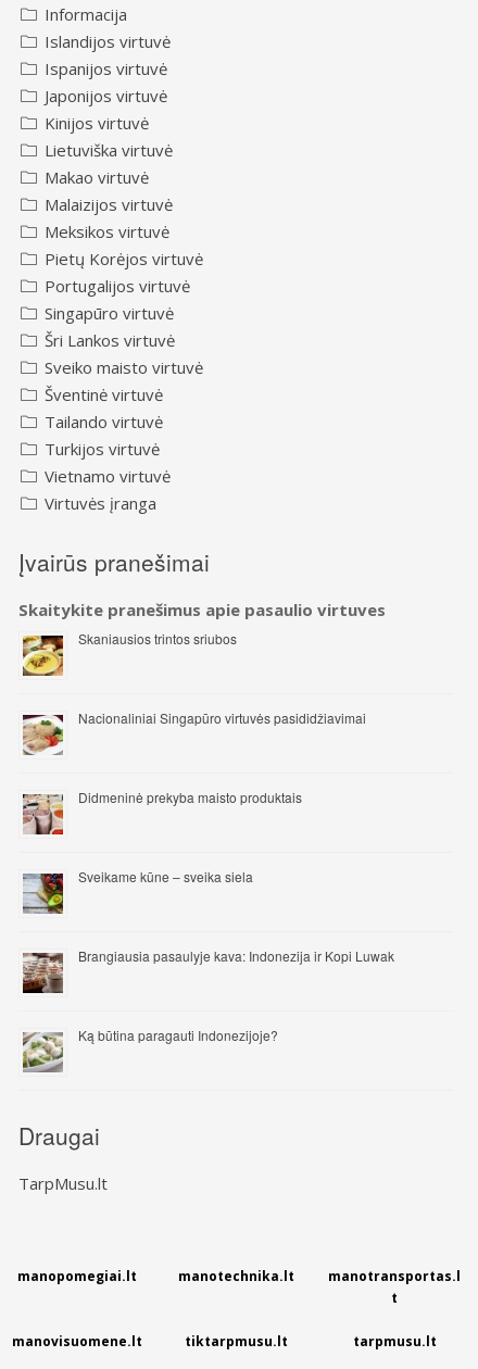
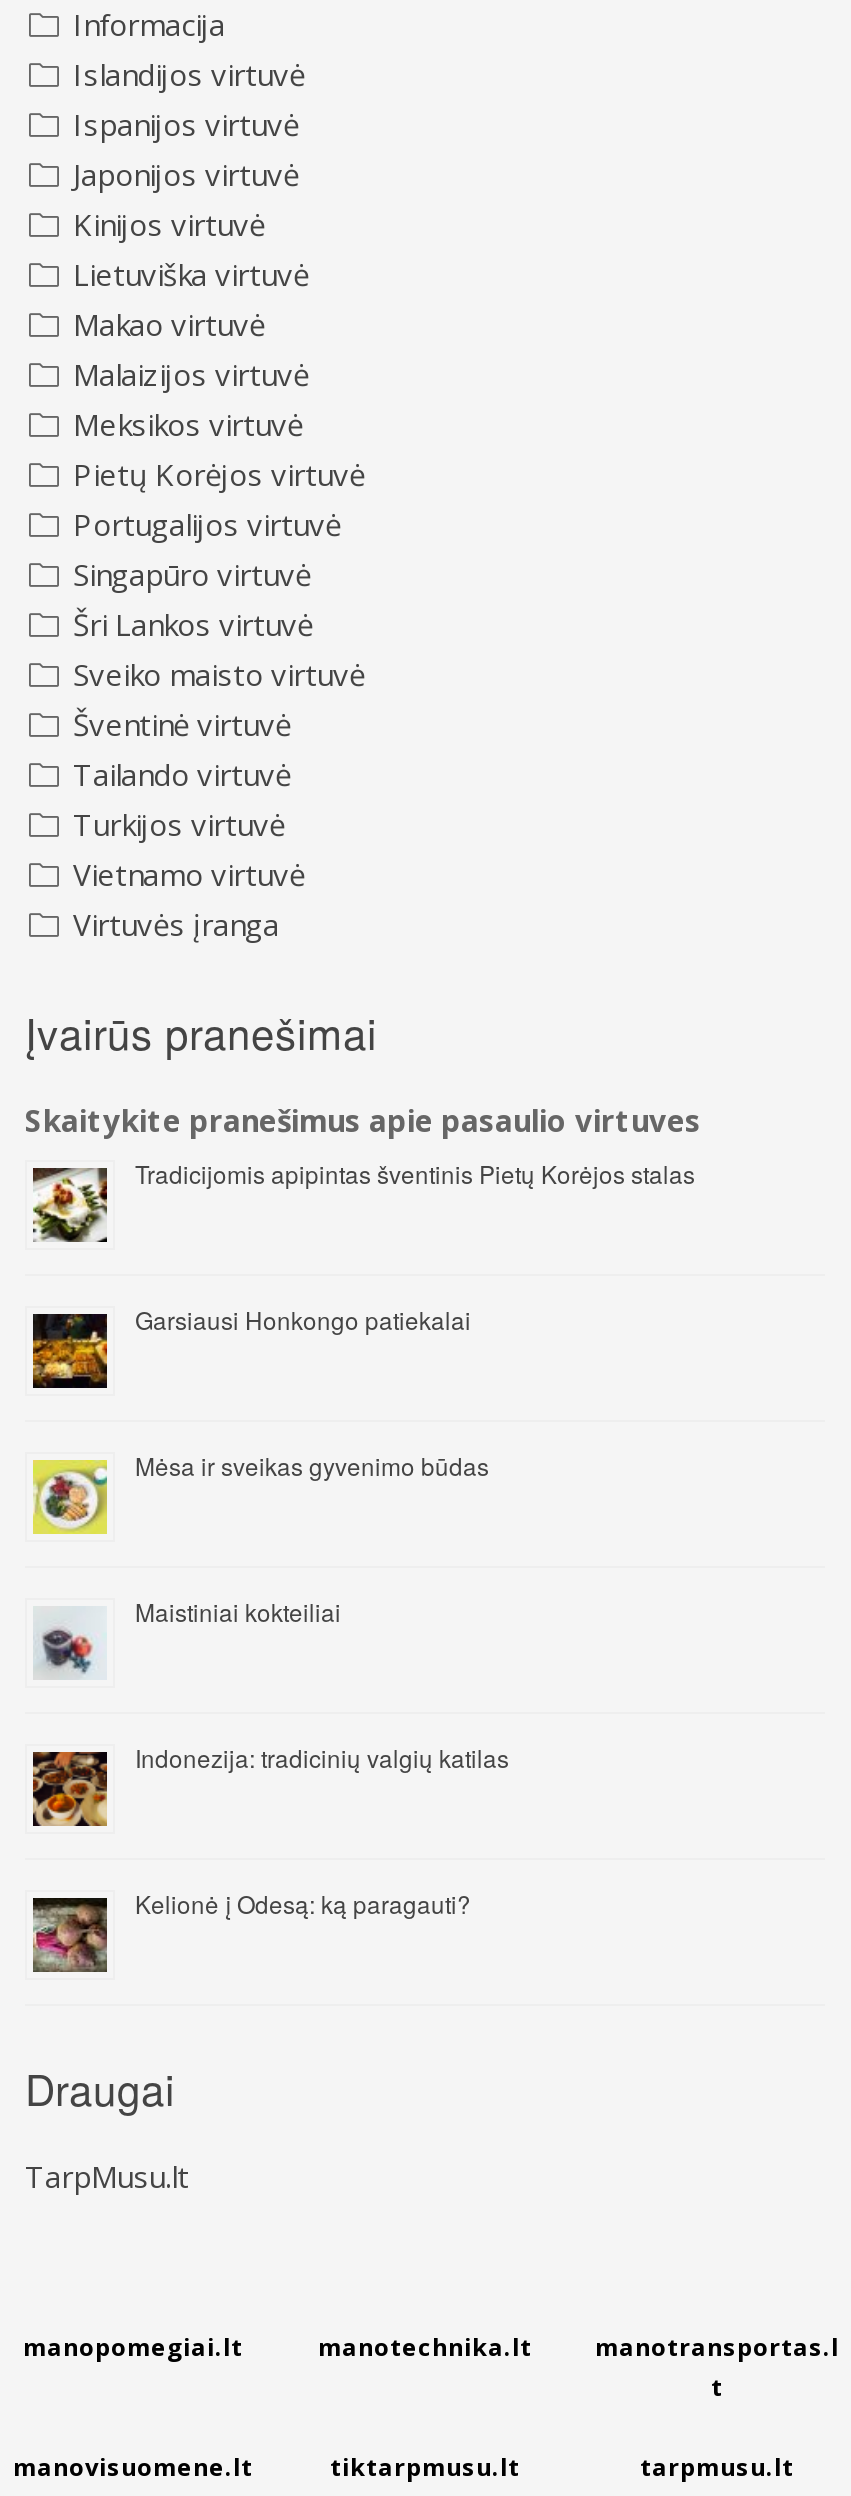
- [image]
- Skaniausios trintos sriubos
+ [image]
+ Tradicijomis apipintas šventinis Pietų Korėjos stalas

- [image]
- Nacionaliniai Singapūro virtuvės pasididžiavimai
+ [image]
+ Garsiausi Honkongo patiekalai

- [image]
- Didmeninė prekyba maisto produktais
+ [image]
+ Mėsa ir sveikas gyvenimo būdas

- [image]
- Sveikame kūne – sveika siela
+ [image]
+ Maistiniai kokteiliai

- [image]
- Brangiausia pasaulyje kava: Indonezija ir Kopi Luwak
+ [image]
+ Indonezija: tradicinių valgių katilas

- [image]
- Ką būtina paragauti Indonezijoje?
+ [image]
+ Kelionė į Odesą: ką paragauti?
